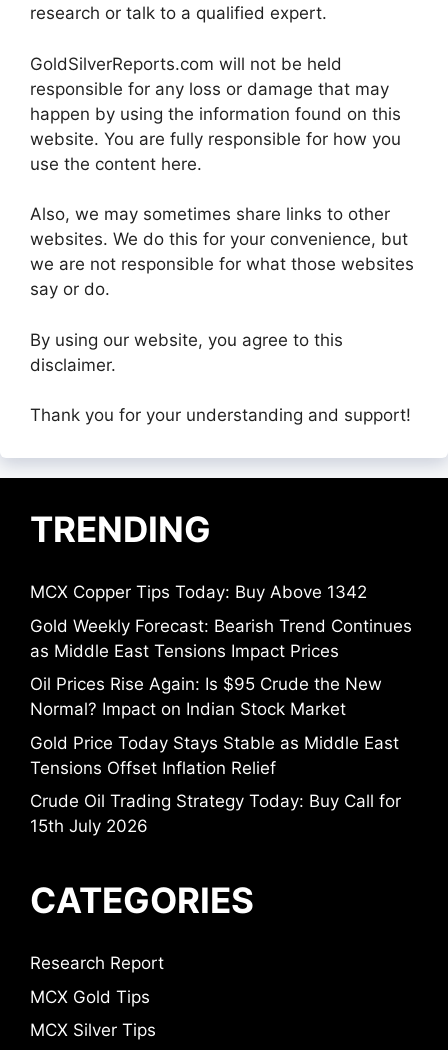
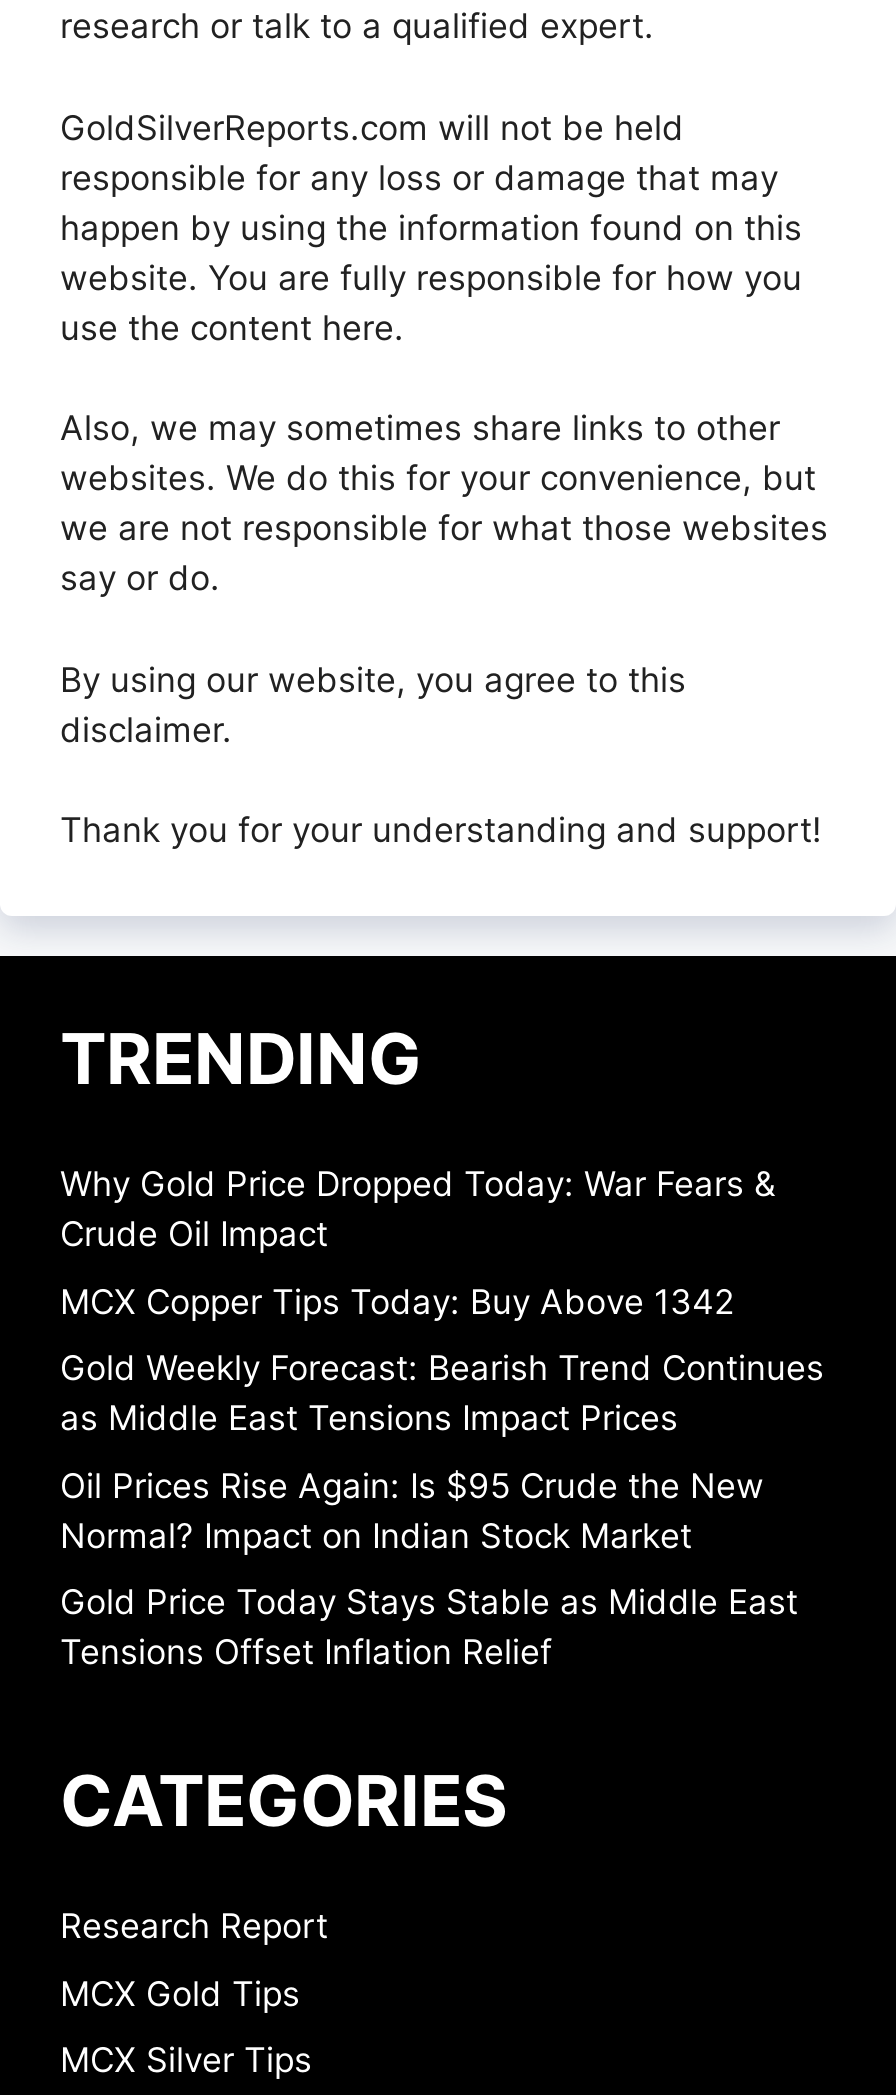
+ Why Gold Price Dropped Today: War Fears &
+ Crude Oil Impact

moved down: MCX Copper Tips Today: Buy Above 1342 | Gold Weekly Forecast: Bearish Trend Continues | as Middle East Tensions Impact Prices | Oil Prices Rise Again: Is $95 Crude the New | Normal? Impact on Indian Stock Market | Gold Price Today Stays Stable as Middle East | Tensions Offset Inflation Relief

- Crude Oil Trading Strategy Today: Buy Call for
- 15th July 2026
